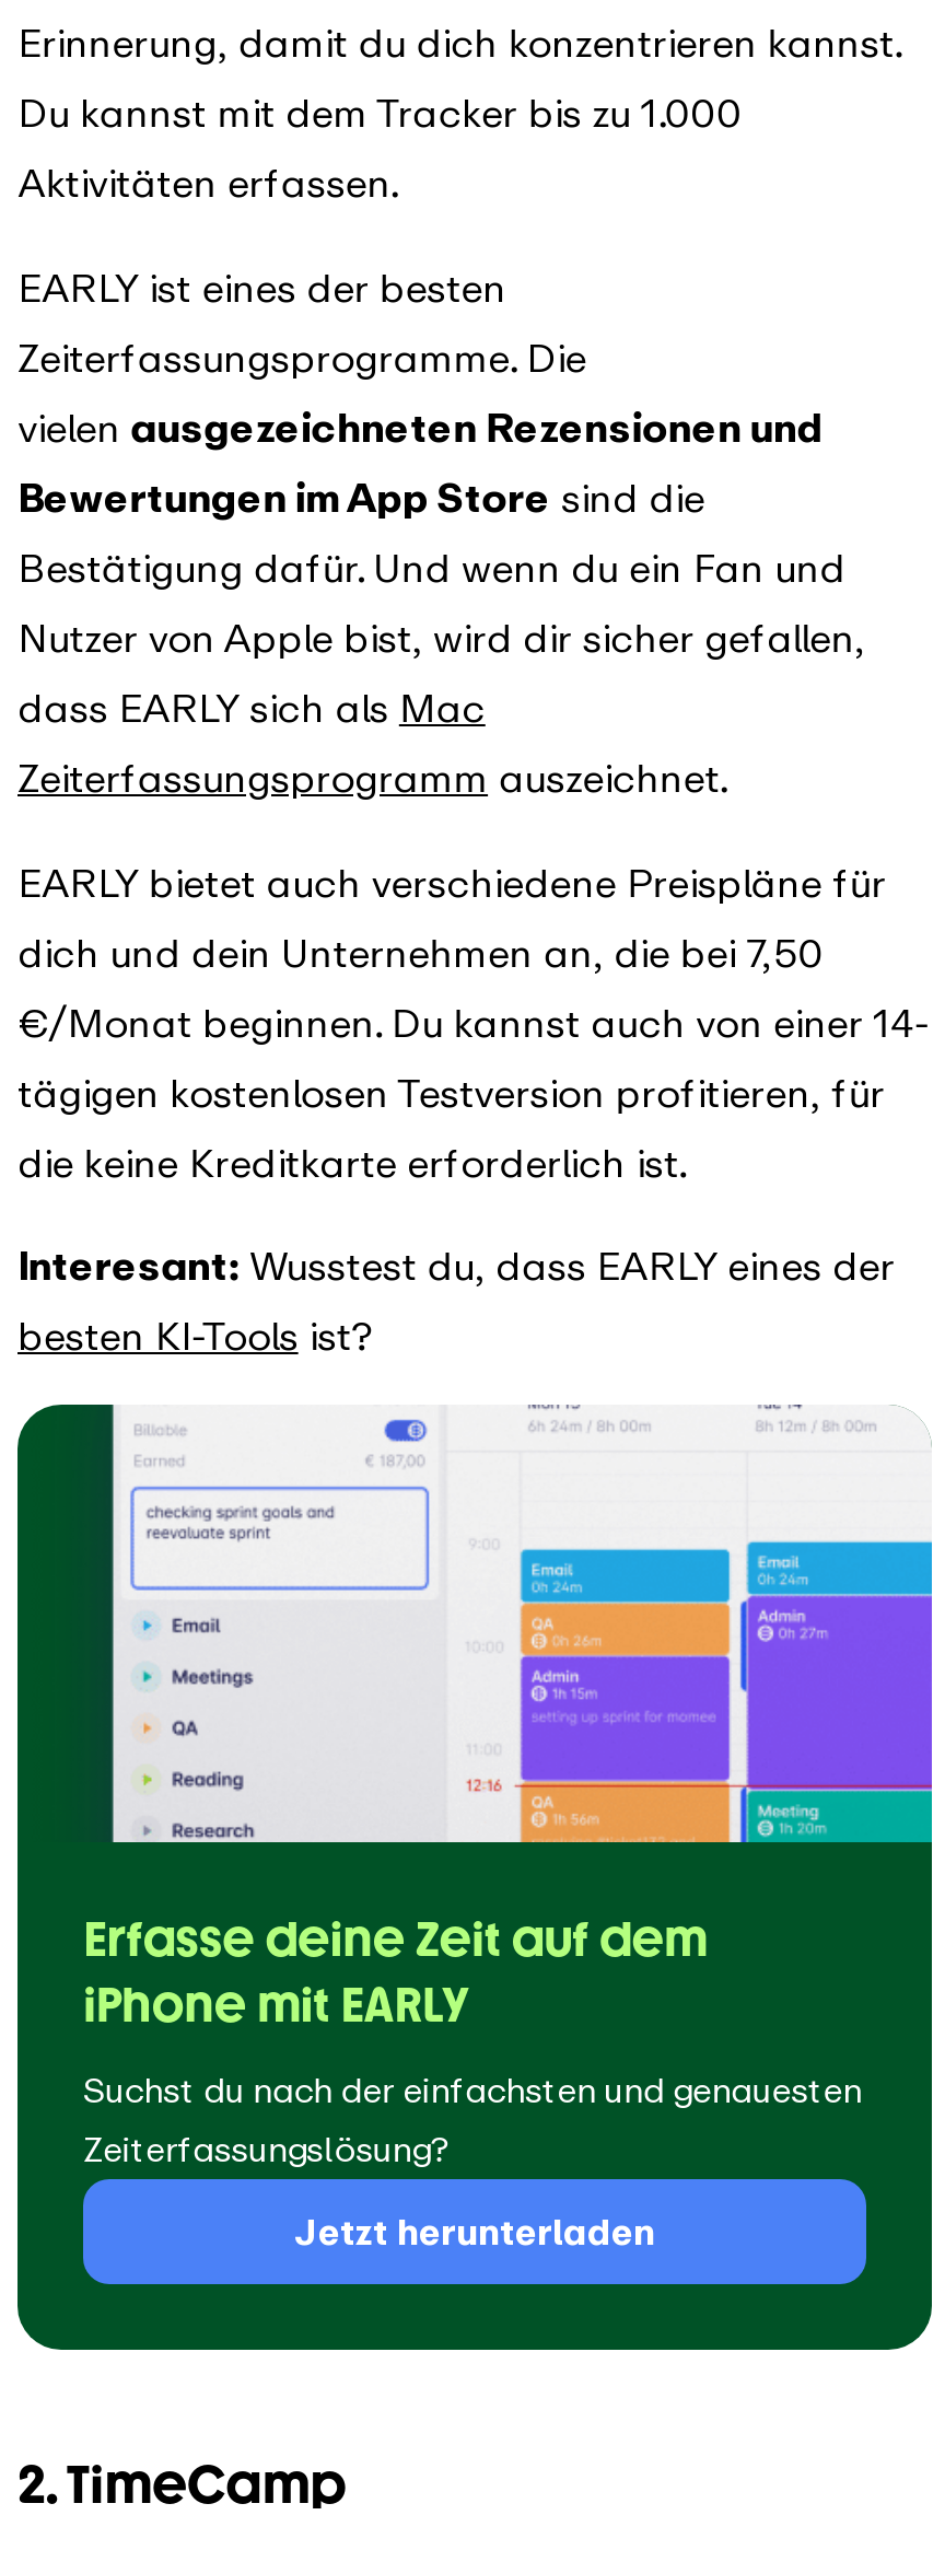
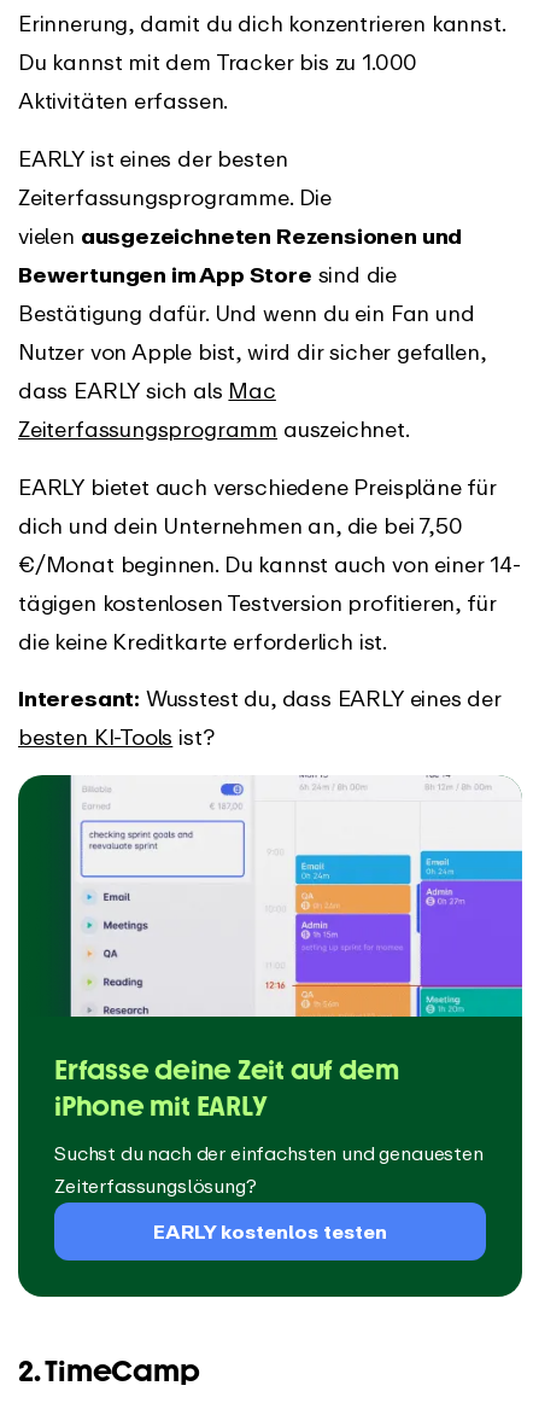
- Jetzt herunterladen
+ EARLY kostenlos testen
